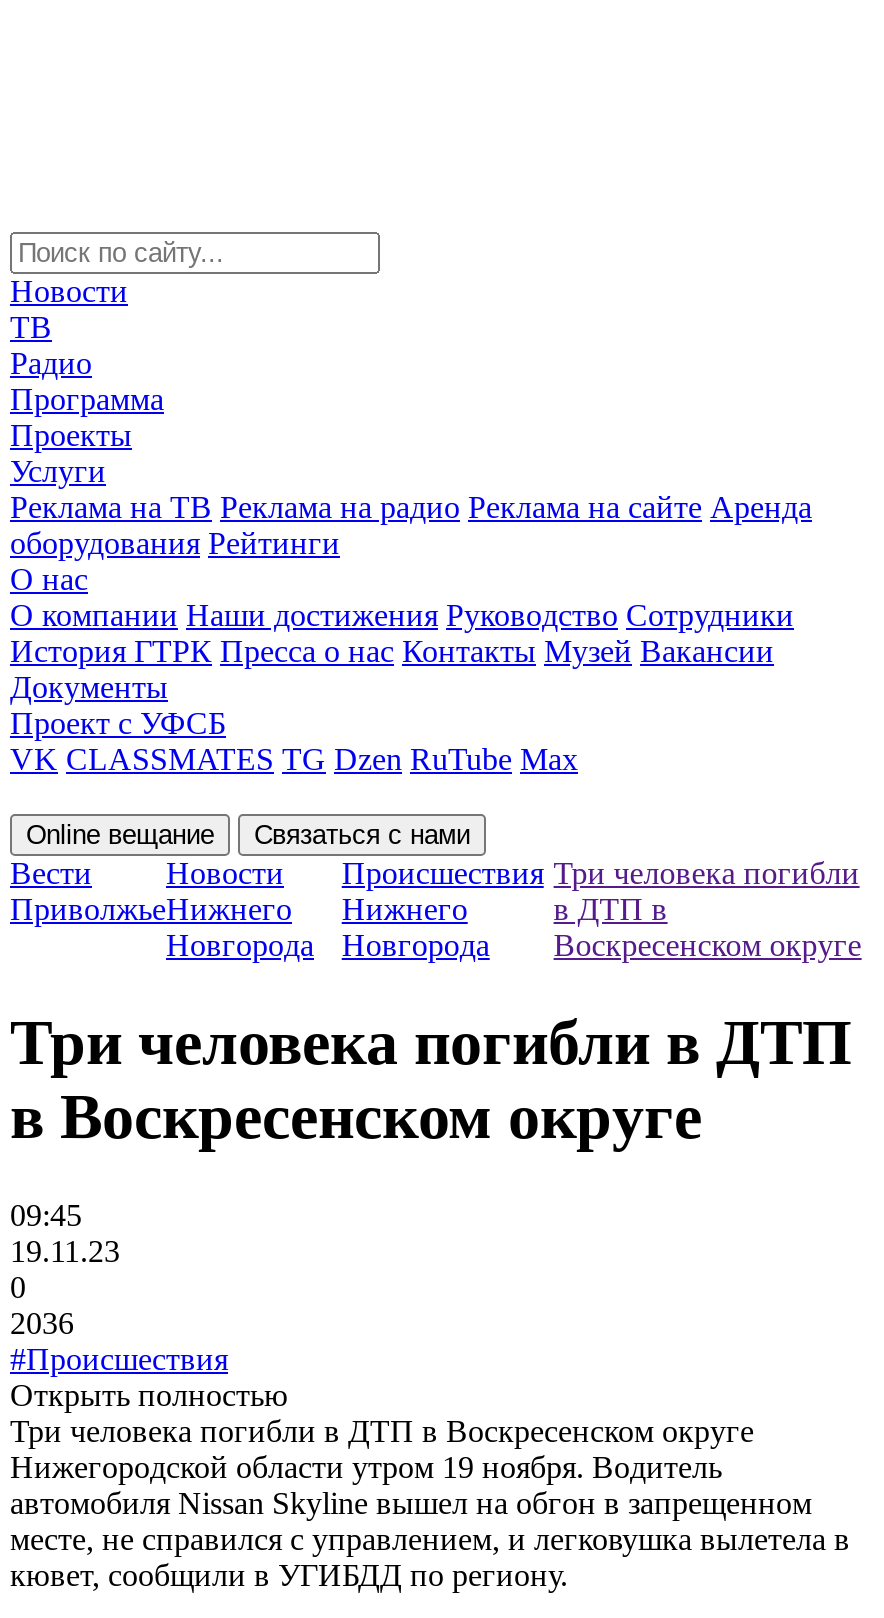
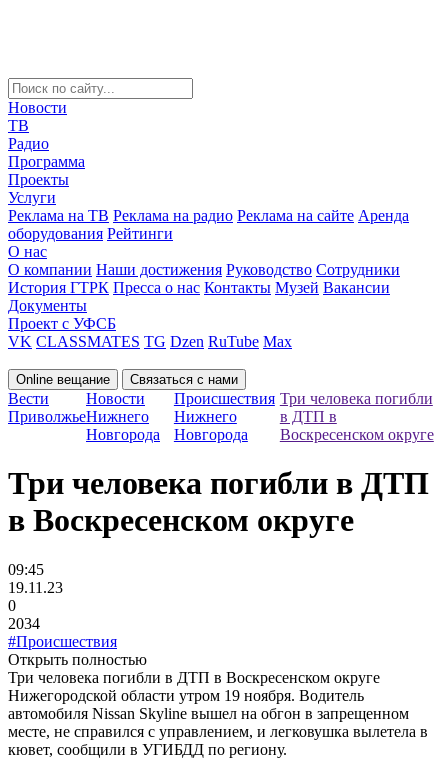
- 2036
+ 2034
